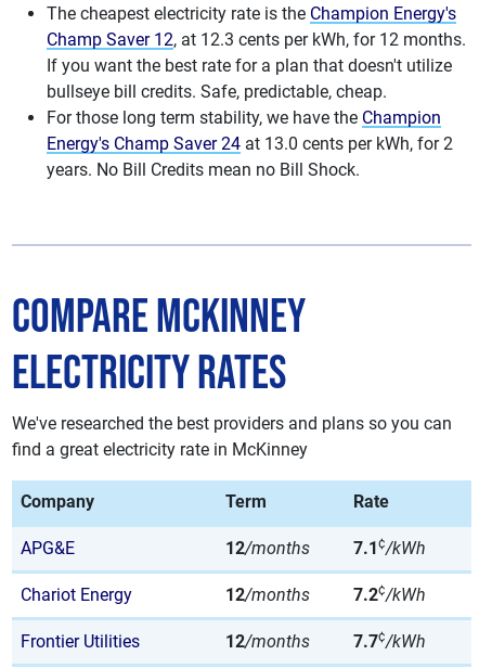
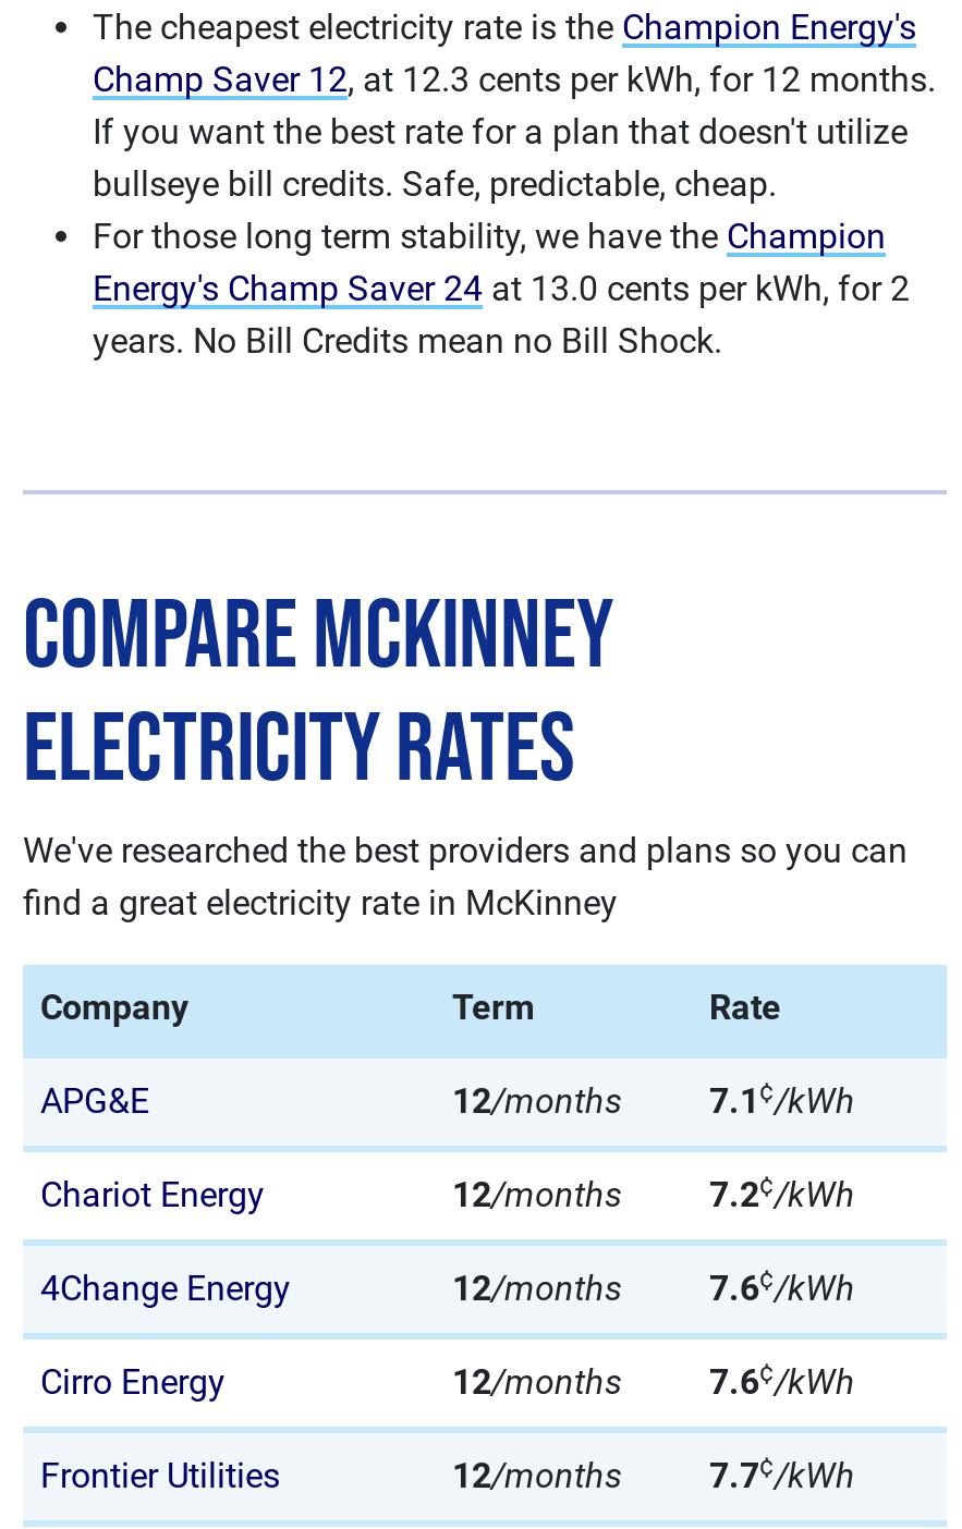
+ 4Change Energy
+ 12/months
+ 7.6¢/kWh
+ Cirro Energy
+ 12/months
+ 7.6¢/kWh
